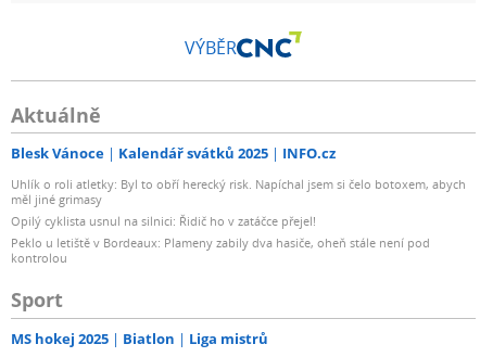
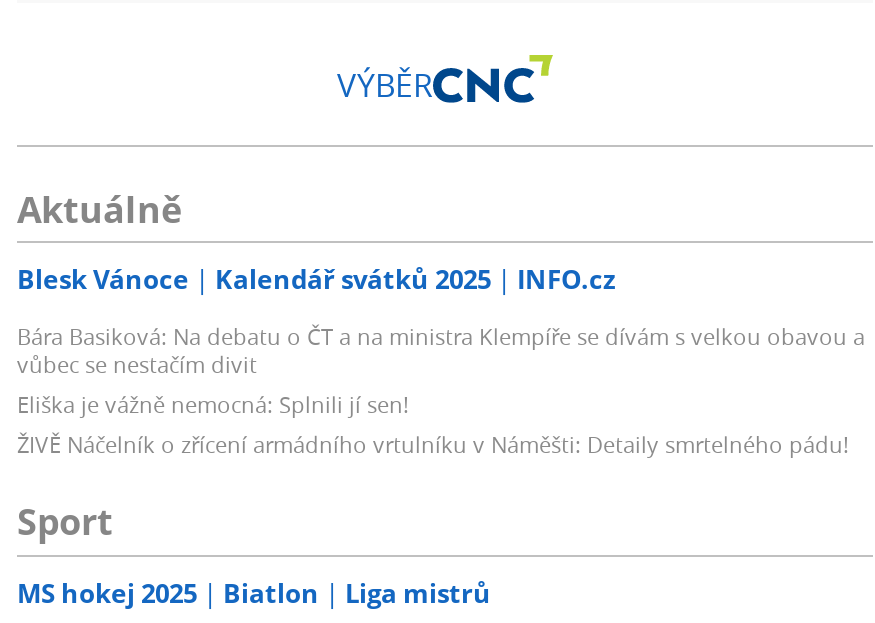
- Uhlík o roli atletky: Byl to obří herecký risk. Napíchal jsem si čelo botoxem, abych
- měl jiné grimasy
- Opilý cyklista usnul na silnici: Řidič ho v zatáčce přejel!
- Peklo u letiště v Bordeaux: Plameny zabily dva hasiče, oheň stále není pod
- kontrolou
+ Bára Basiková: Na debatu o ČT a na ministra Klempíře se dívám s velkou obavou a
+ vůbec se nestačím divit
+ Eliška je vážně nemocná: Splnili jí sen!
+ ŽIVĚ Náčelník o zřícení armádního vrtulníku v Náměšti: Detaily smrtelného pádu!
